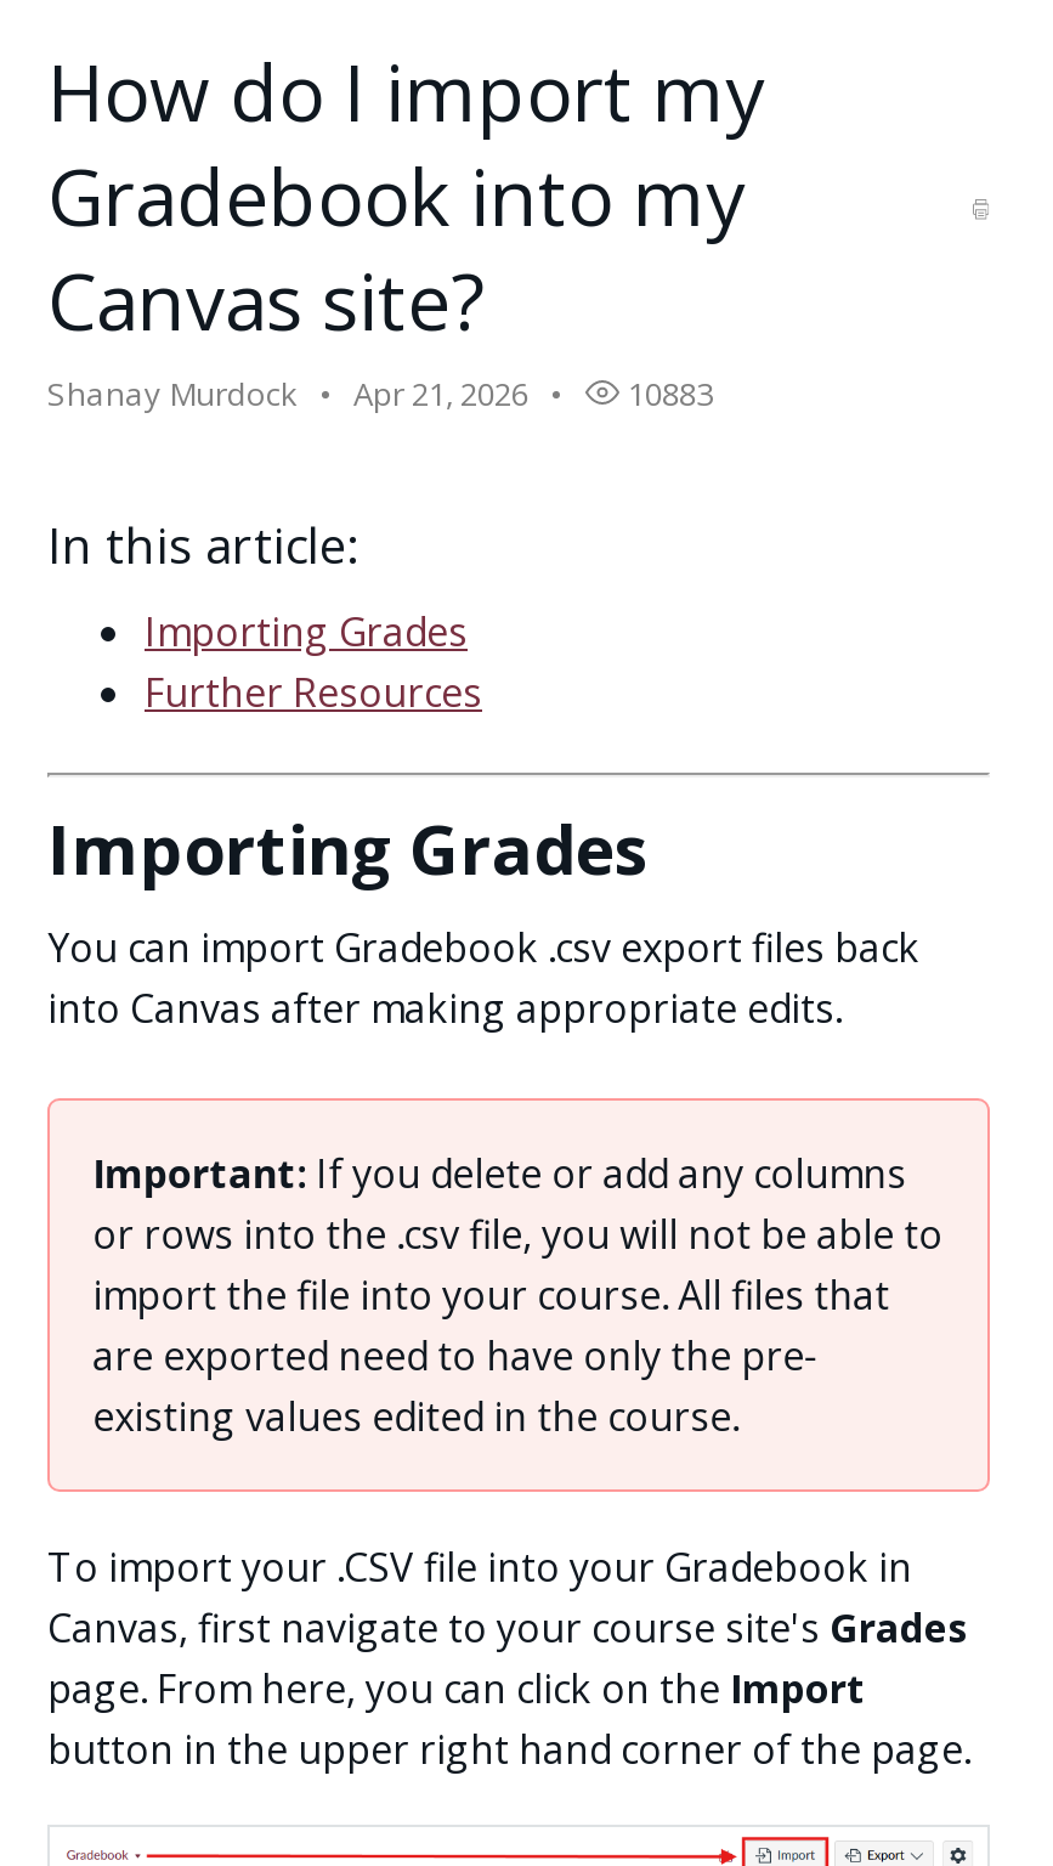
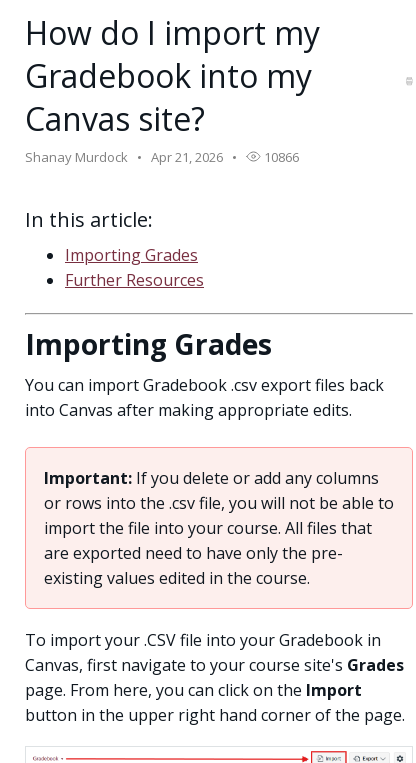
- 10883
+ 10866
